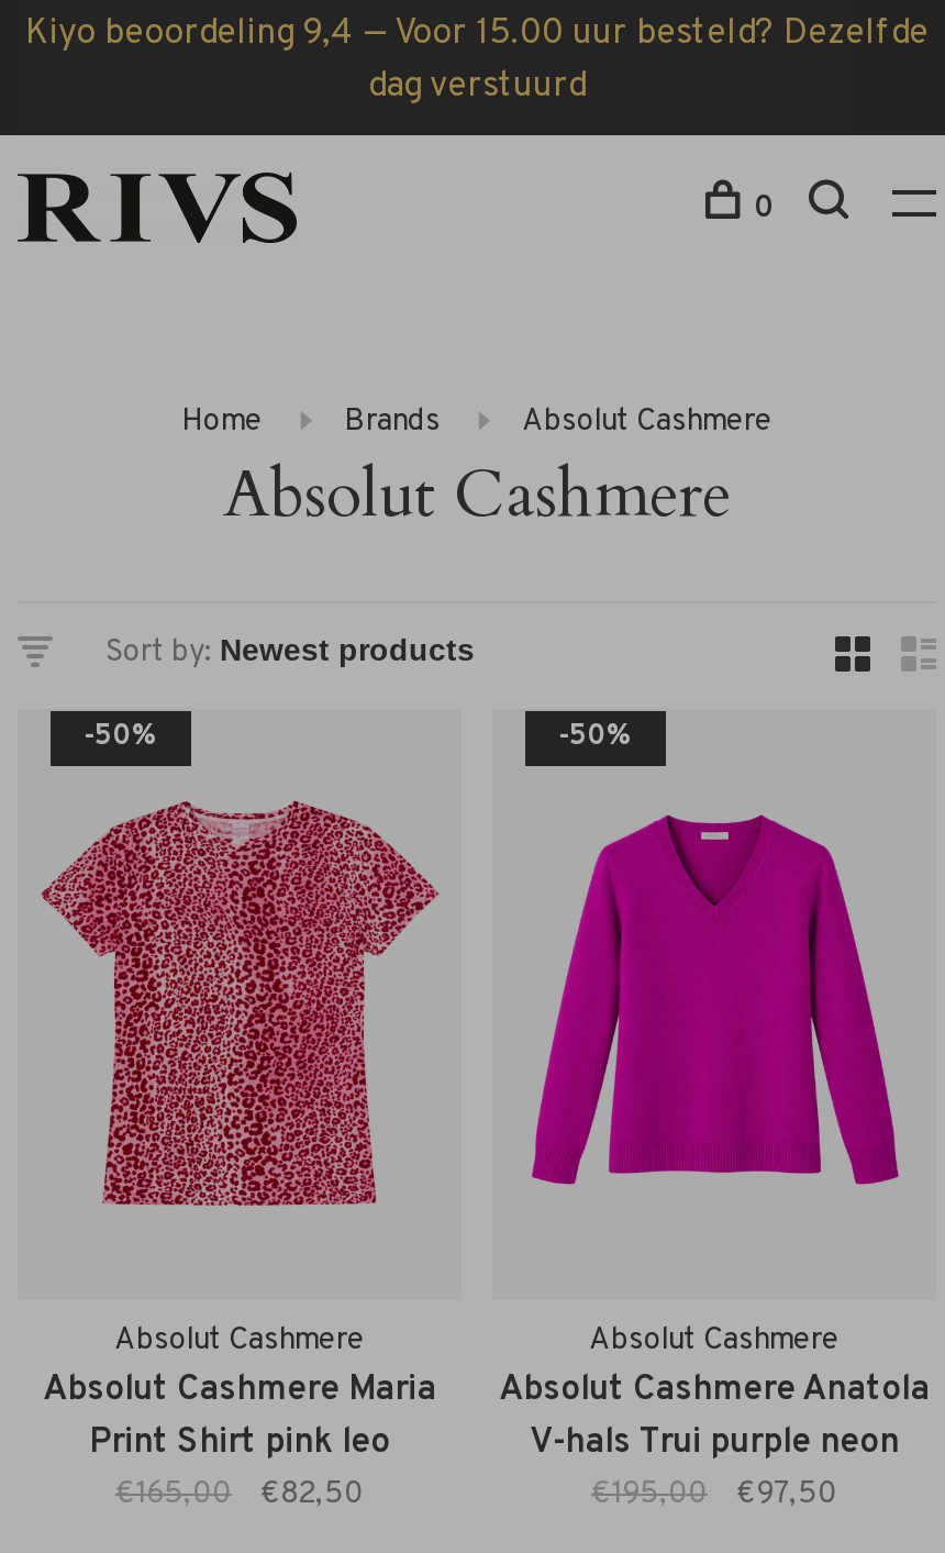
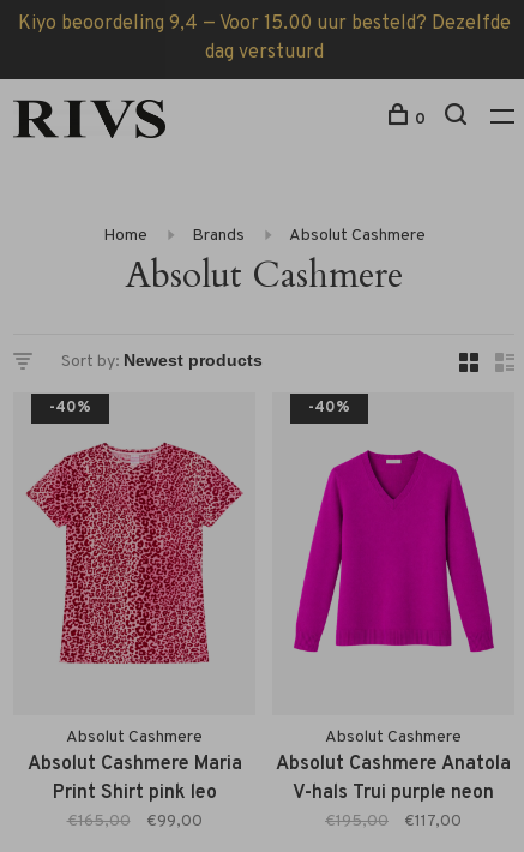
- -50%
+ -40%

- -50%
+ -40%

- €82,50
+ €99,00

- €195,00 €97,50
+ €195,00 €117,00
